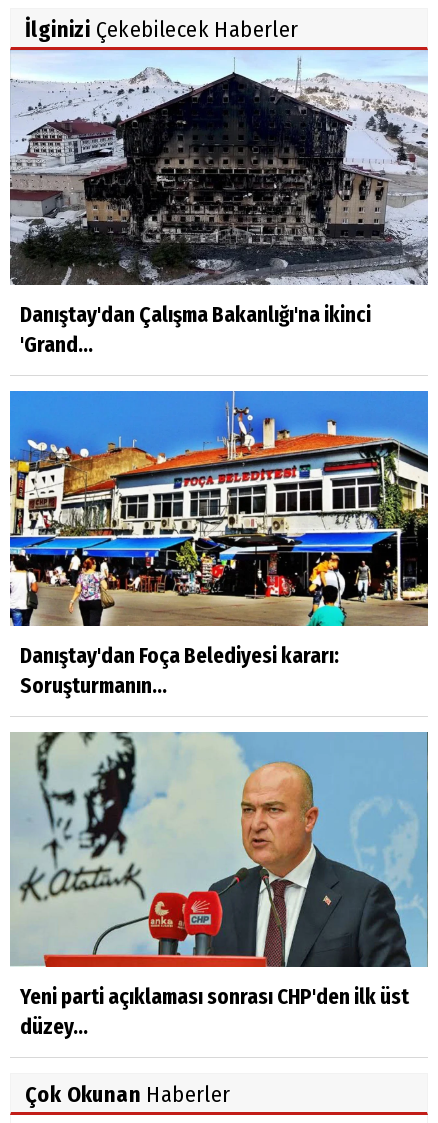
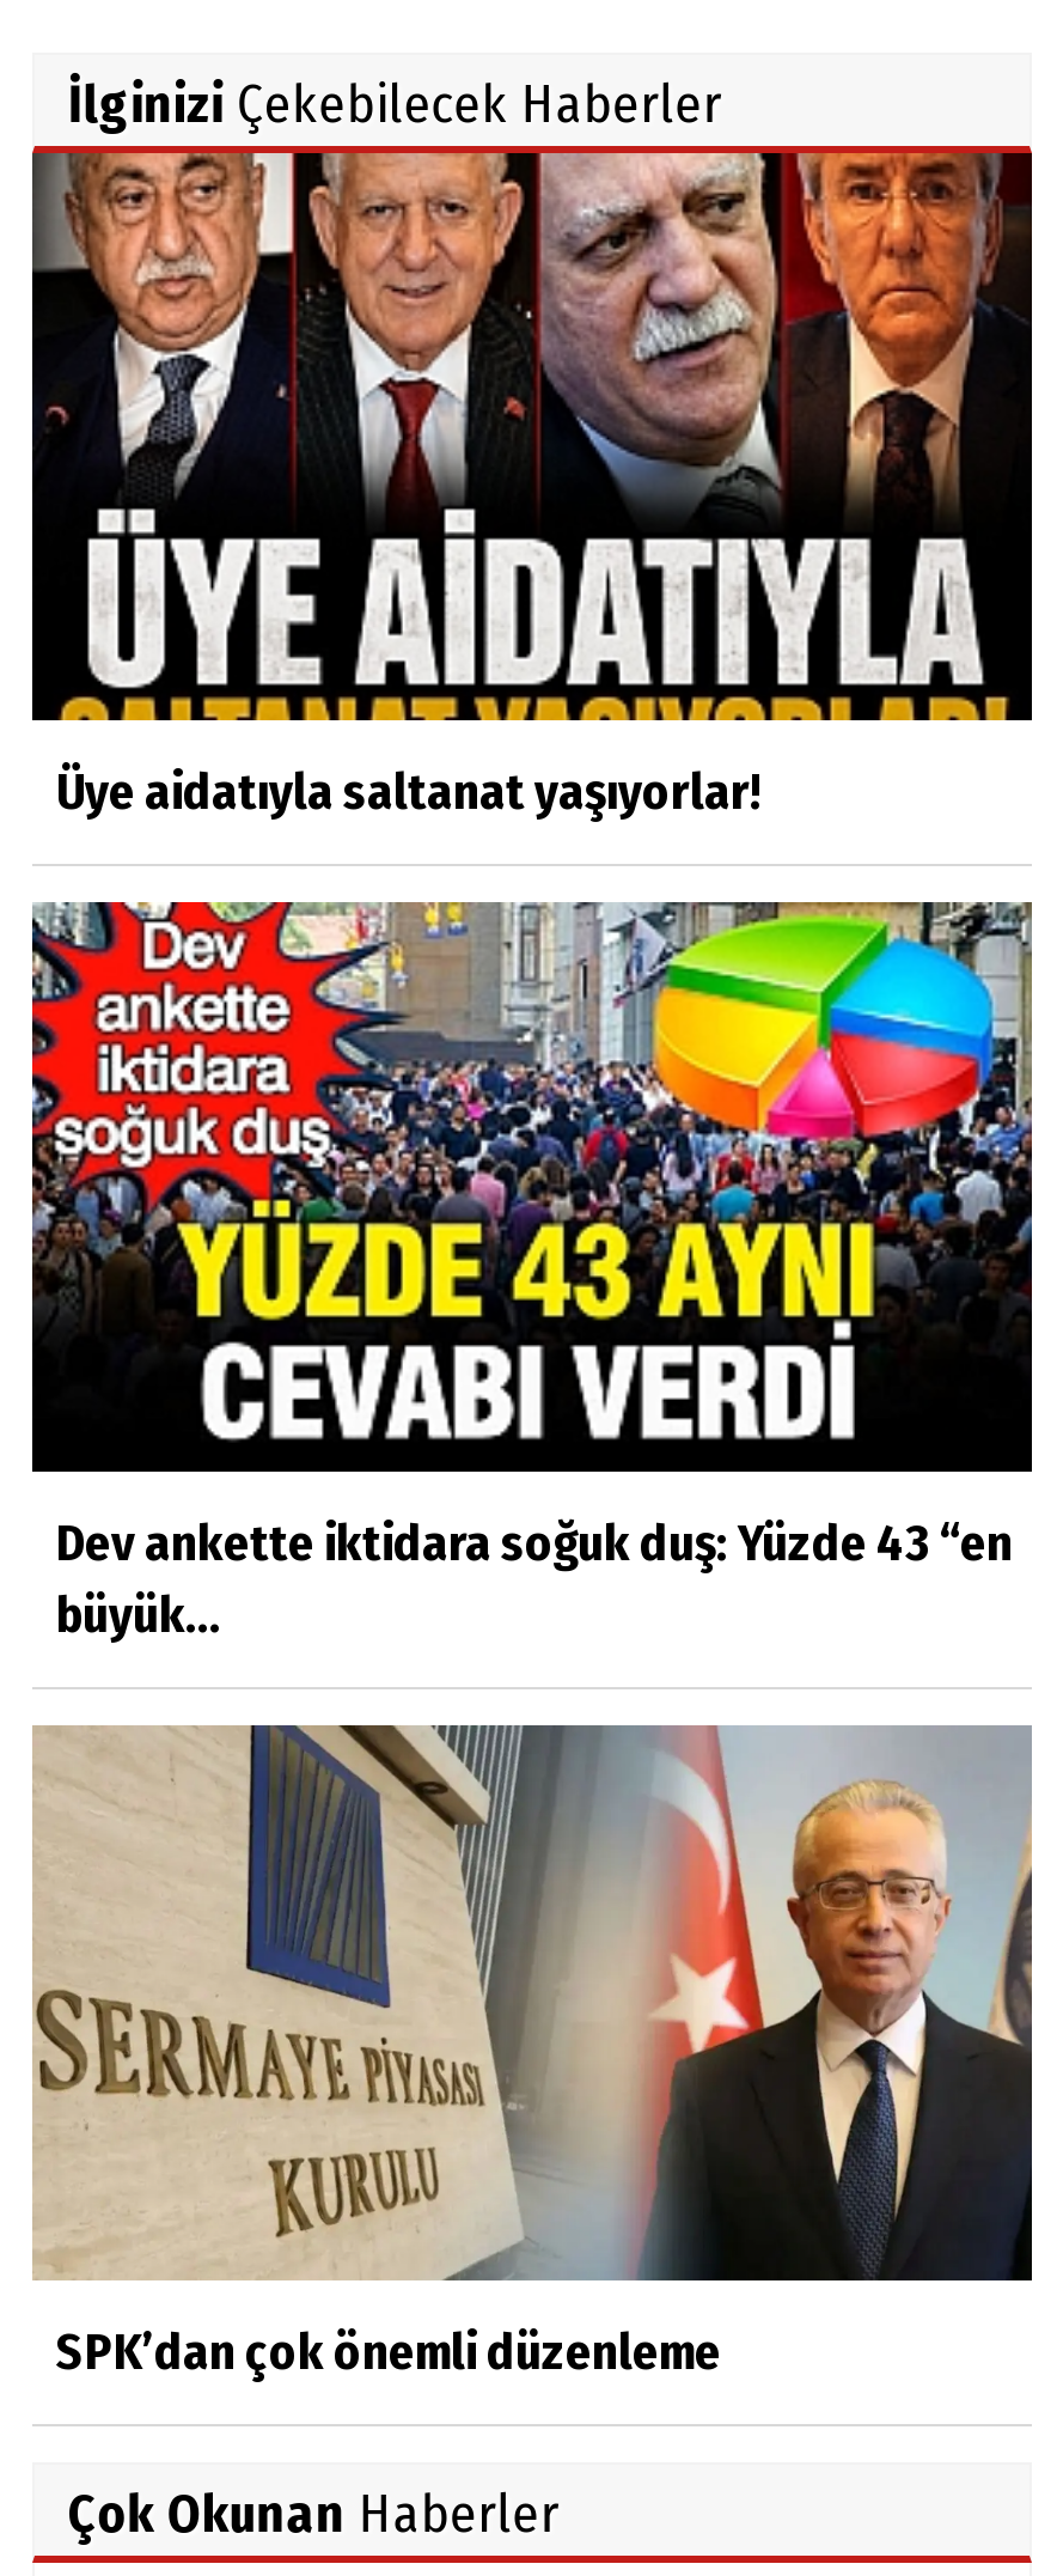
- [image]
- Danıştay'dan Çalışma Bakanlığı'na ikinci
- 'Grand...
+ [image]
+ Üye aidatıyla saltanat yaşıyorlar!

- [image]
- Danıştay'dan Foça Belediyesi kararı:
- Soruşturmanın...
+ [image]
+ Dev ankette iktidara soğuk duş: Yüzde 43 “en
+ büyük...

- [image]
- Yeni parti açıklaması sonrası CHP'den ilk üst
- düzey...
+ [image]
+ SPK’dan çok önemli düzenleme
